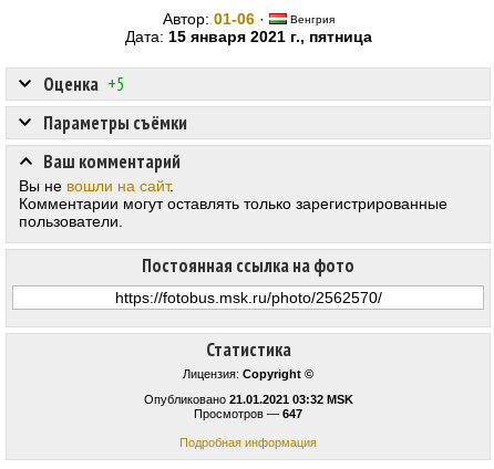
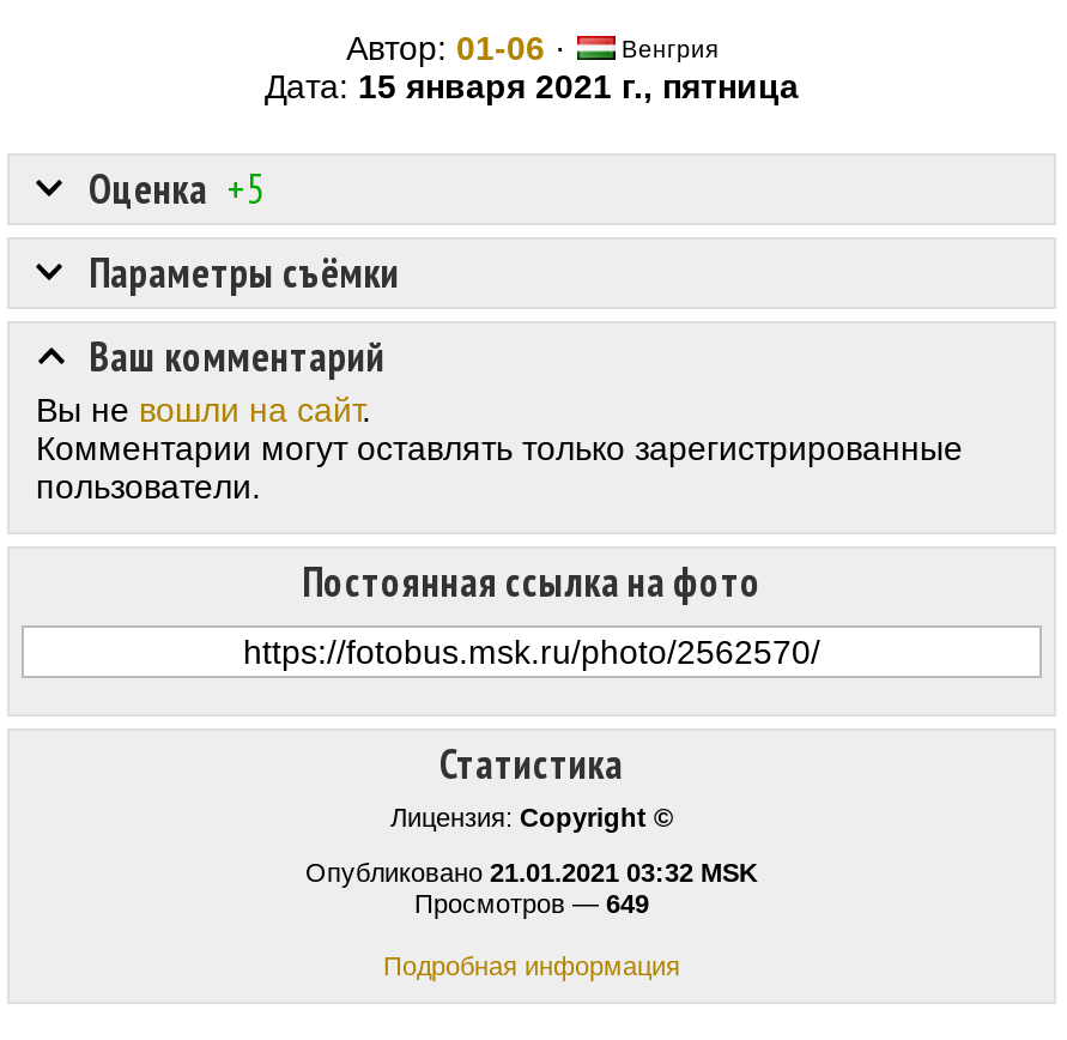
- Просмотров — 647
+ Просмотров — 649
